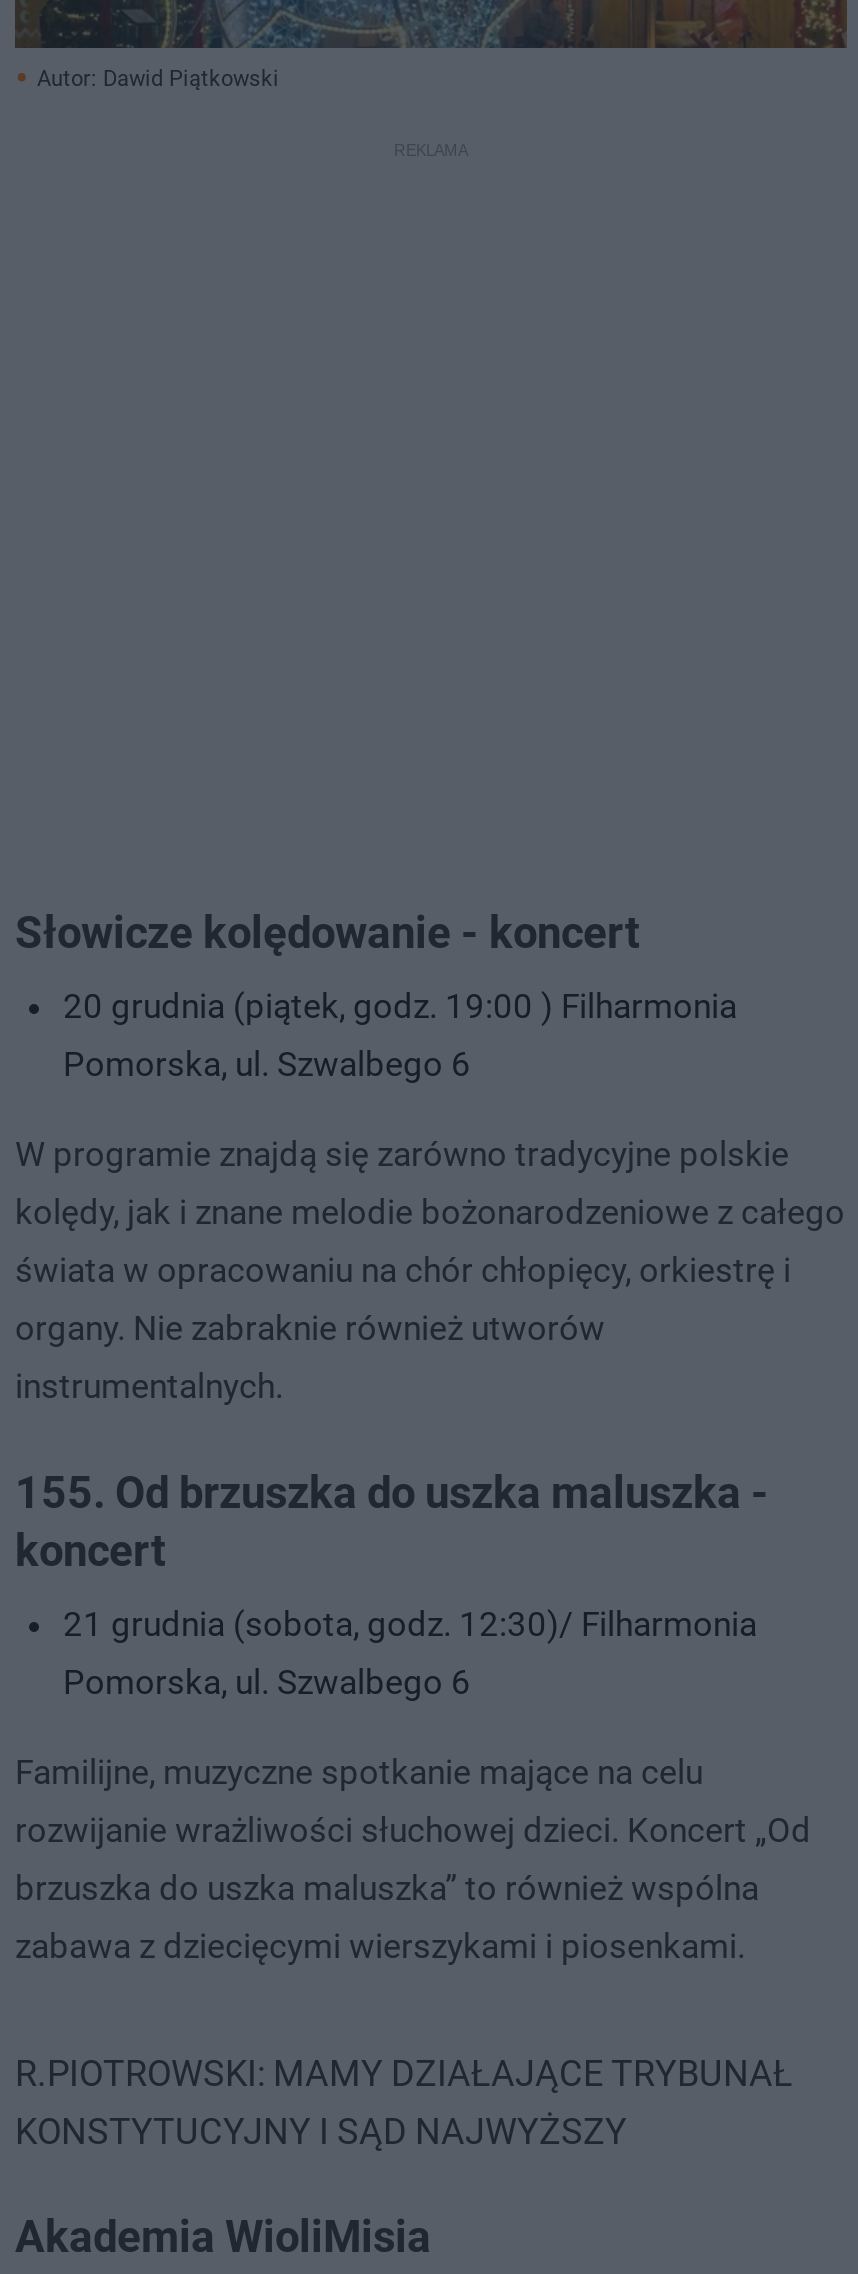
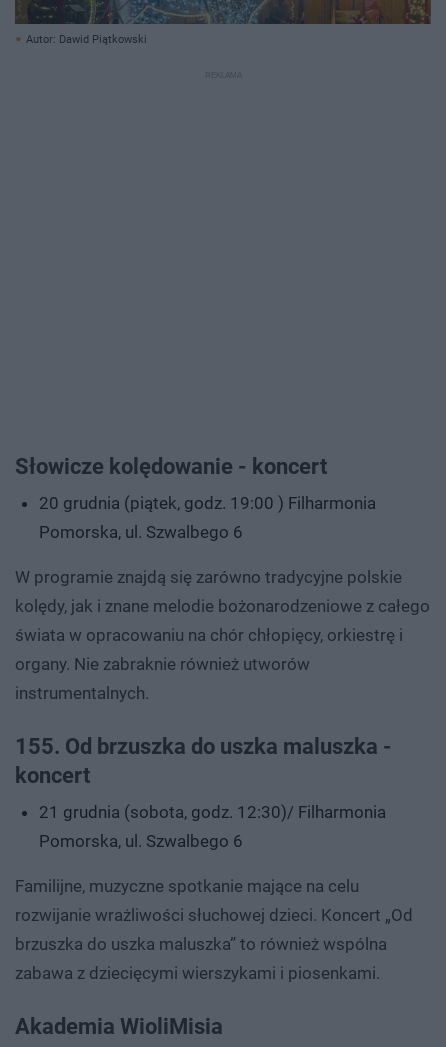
- R.PIOTROWSKI: MAMY DZIAŁAJĄCE TRYBUNAŁ
- KONSTYTUCYJNY I SĄD NAJWYŻSZY
